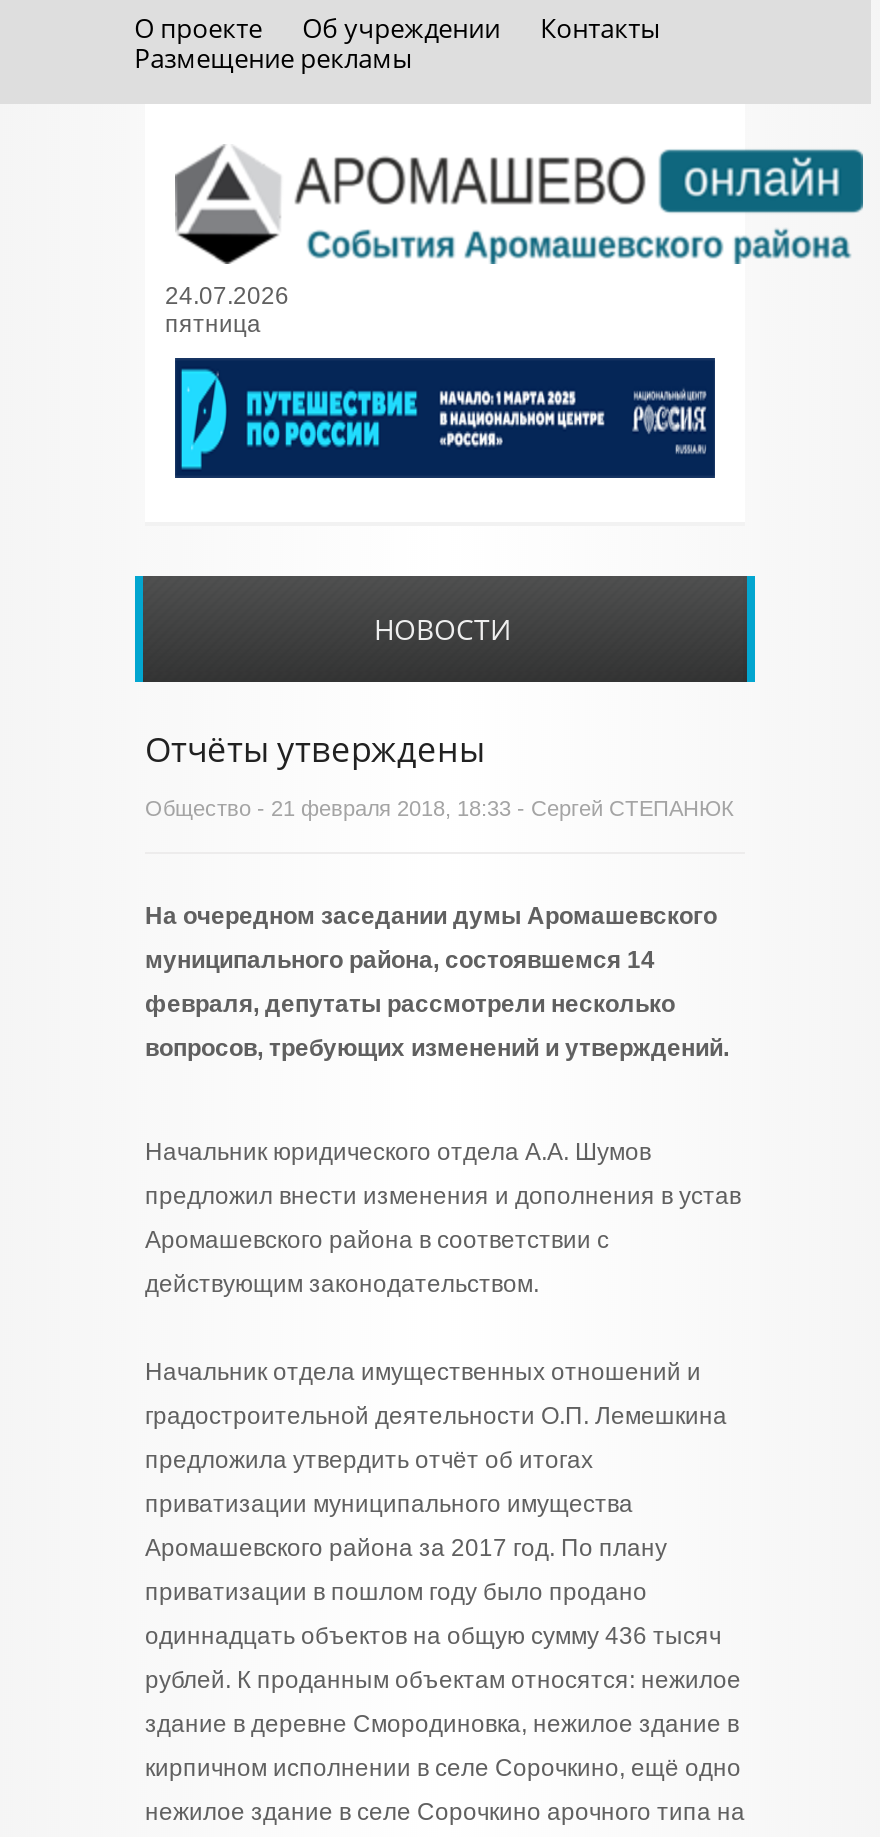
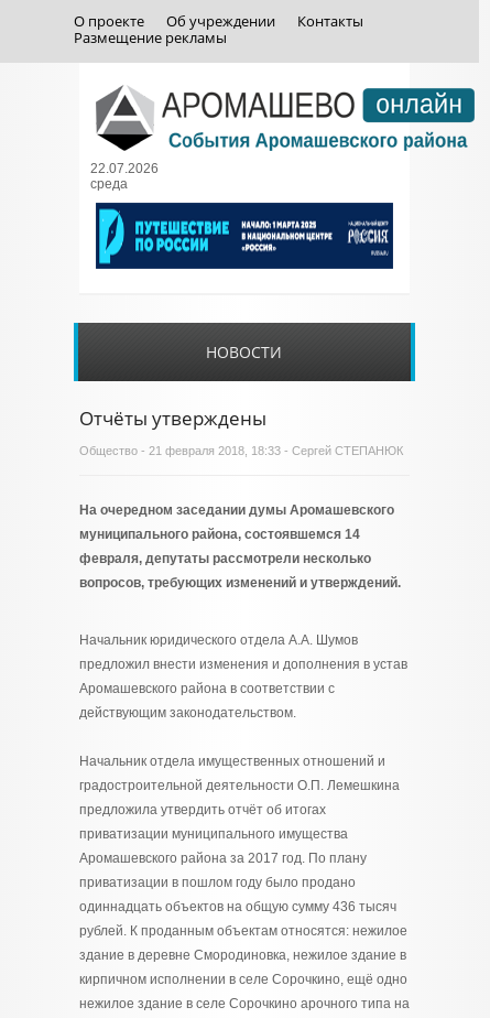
- 24.07.2026
- пятница
+ 22.07.2026
+ среда
